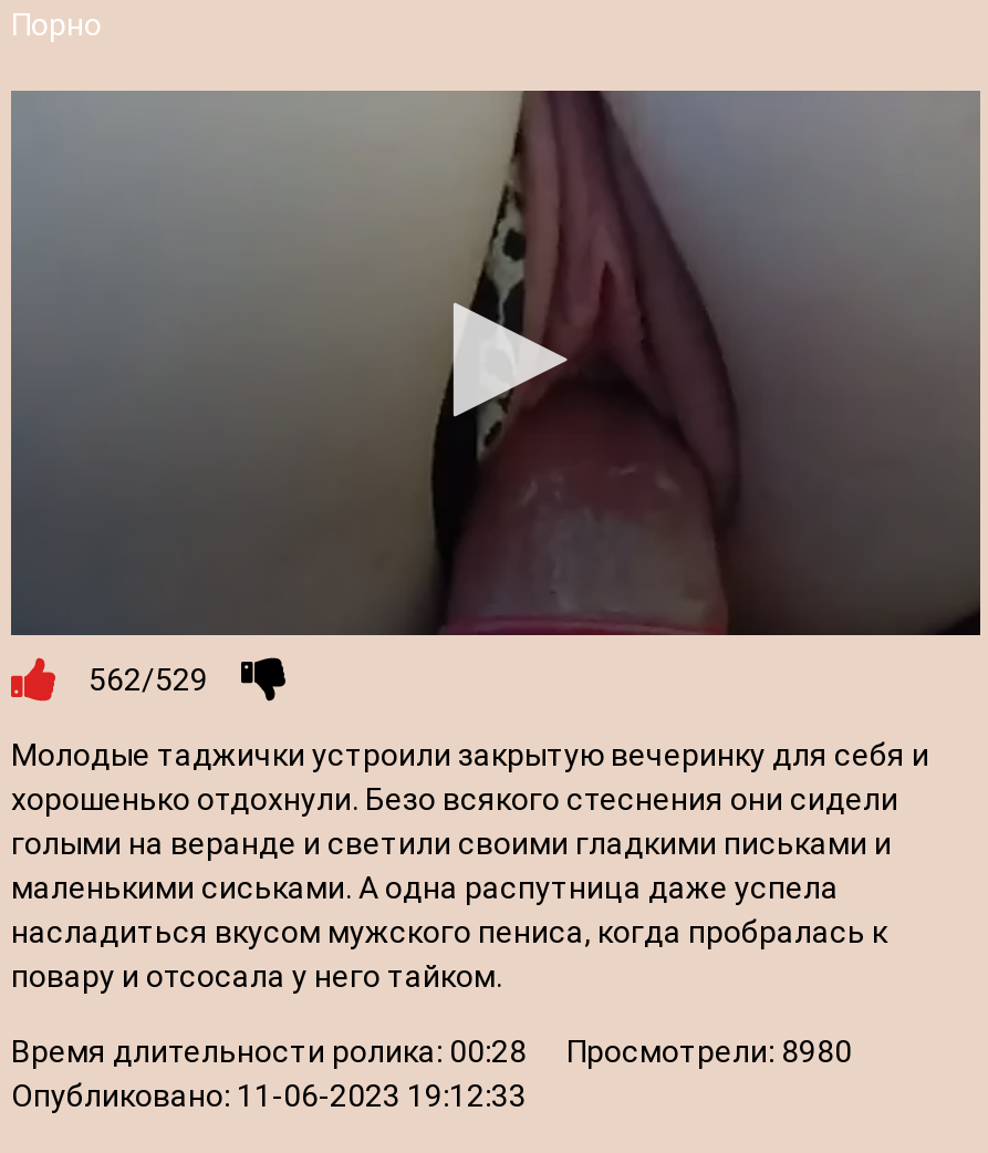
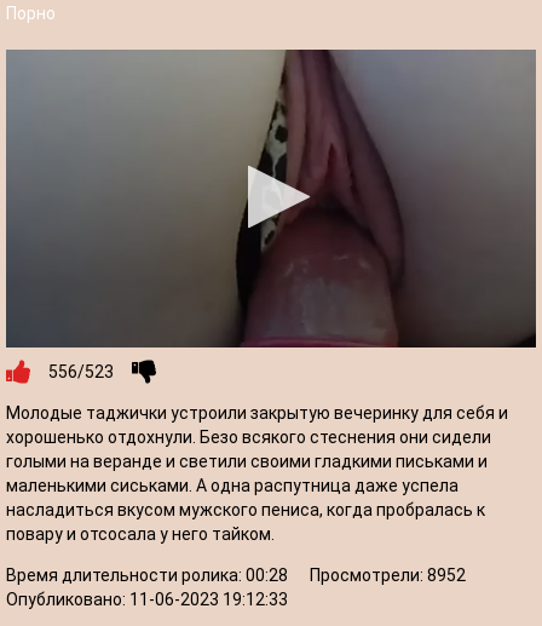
- 562/529
+ 556/523

- Время длительности ролика: 00:28 Просмотрели: 8980
+ Время длительности ролика: 00:28 Просмотрели: 8952
